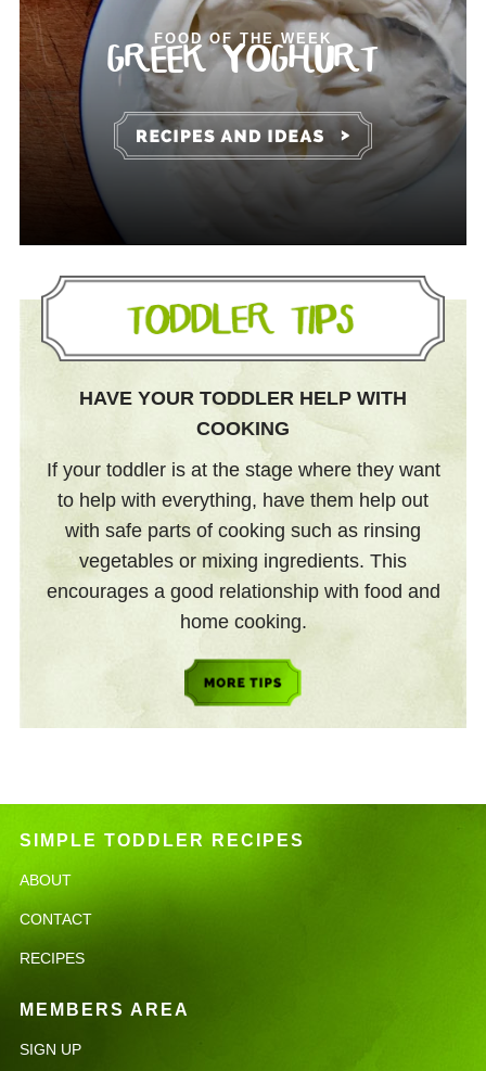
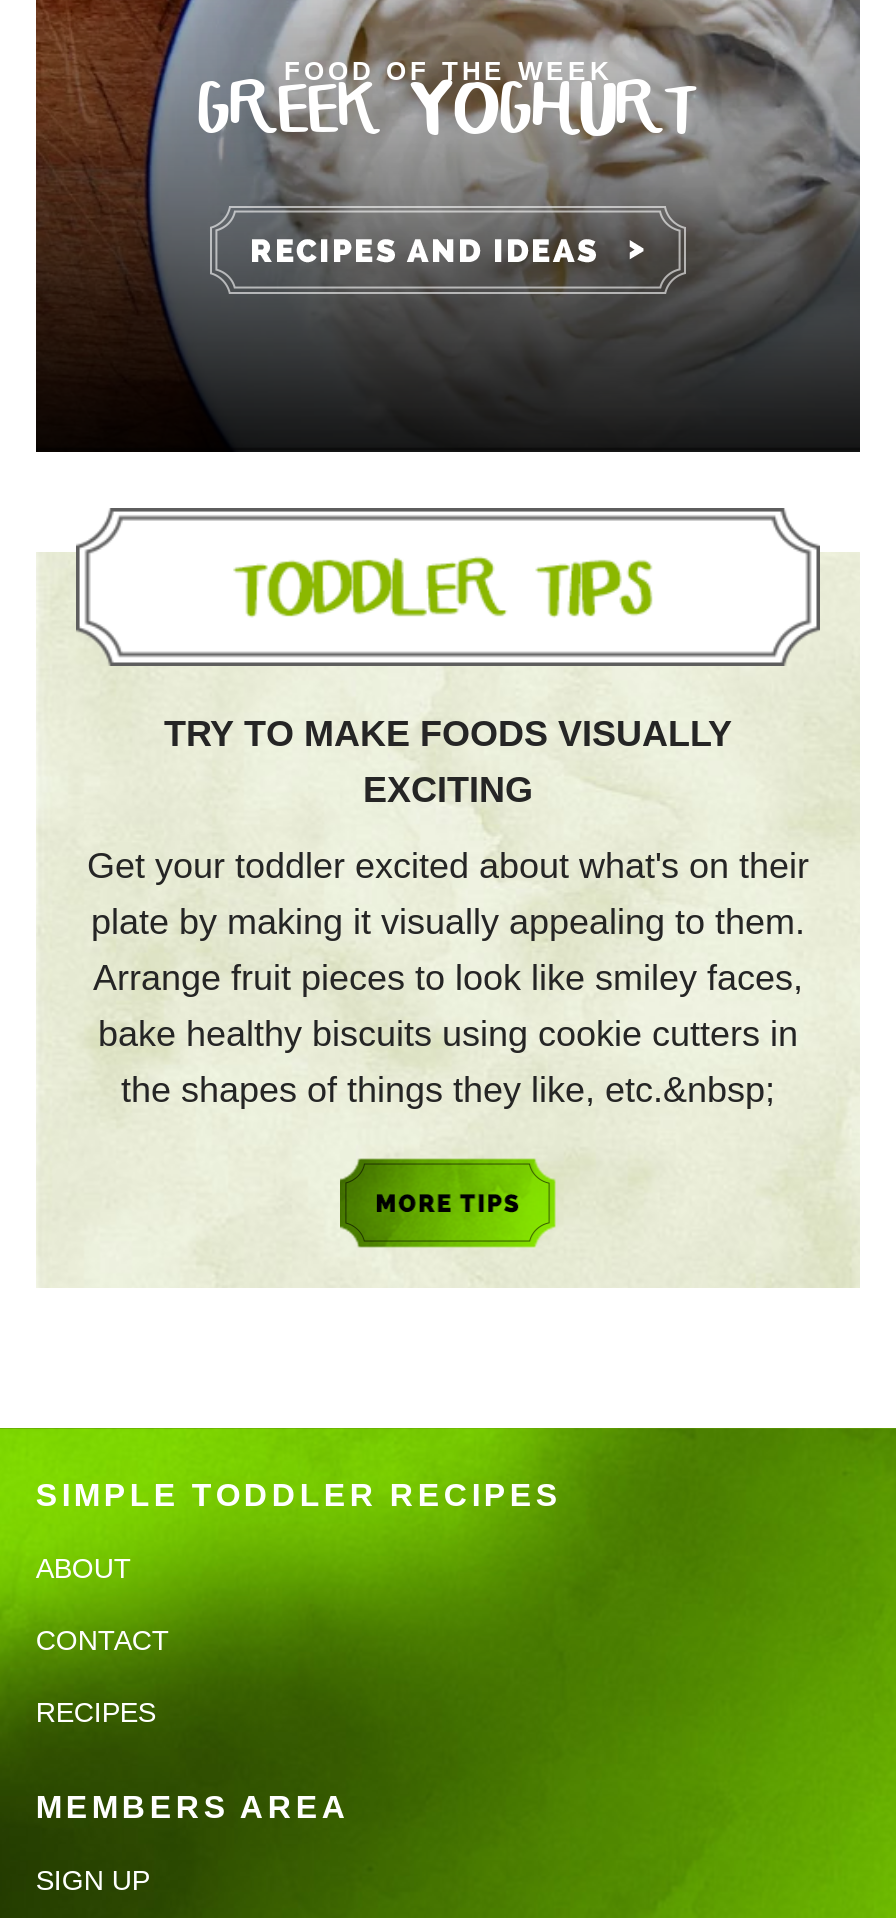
- HAVE YOUR TODDLER HELP WITH
- COOKING
+ TRY TO MAKE FOODS VISUALLY
+ EXCITING

- If your toddler is at the stage where they want
- to help with everything, have them help out
- with safe parts of cooking such as rinsing
- vegetables or mixing ingredients. This
- encourages a good relationship with food and
- home cooking.
+ Get your toddler excited about what's on their
+ plate by making it visually appealing to them.
+ Arrange fruit pieces to look like smiley faces,
+ bake healthy biscuits using cookie cutters in
+ the shapes of things they like, etc.&nbsp;
